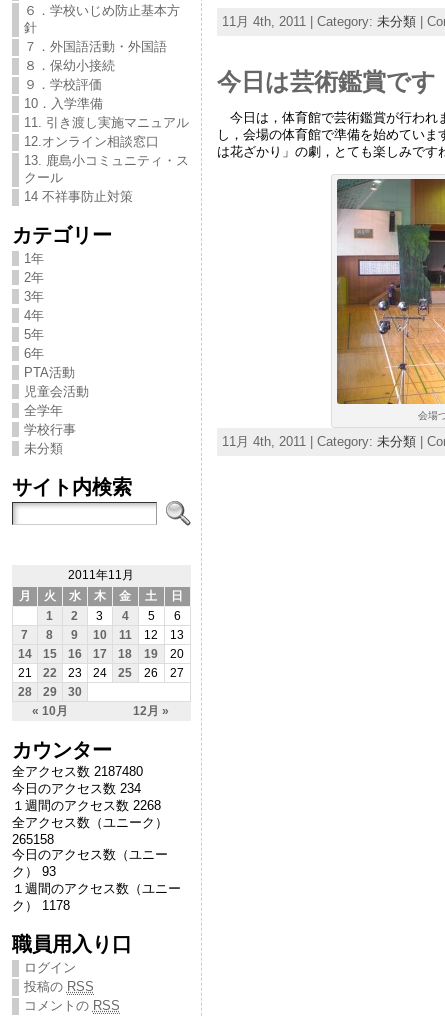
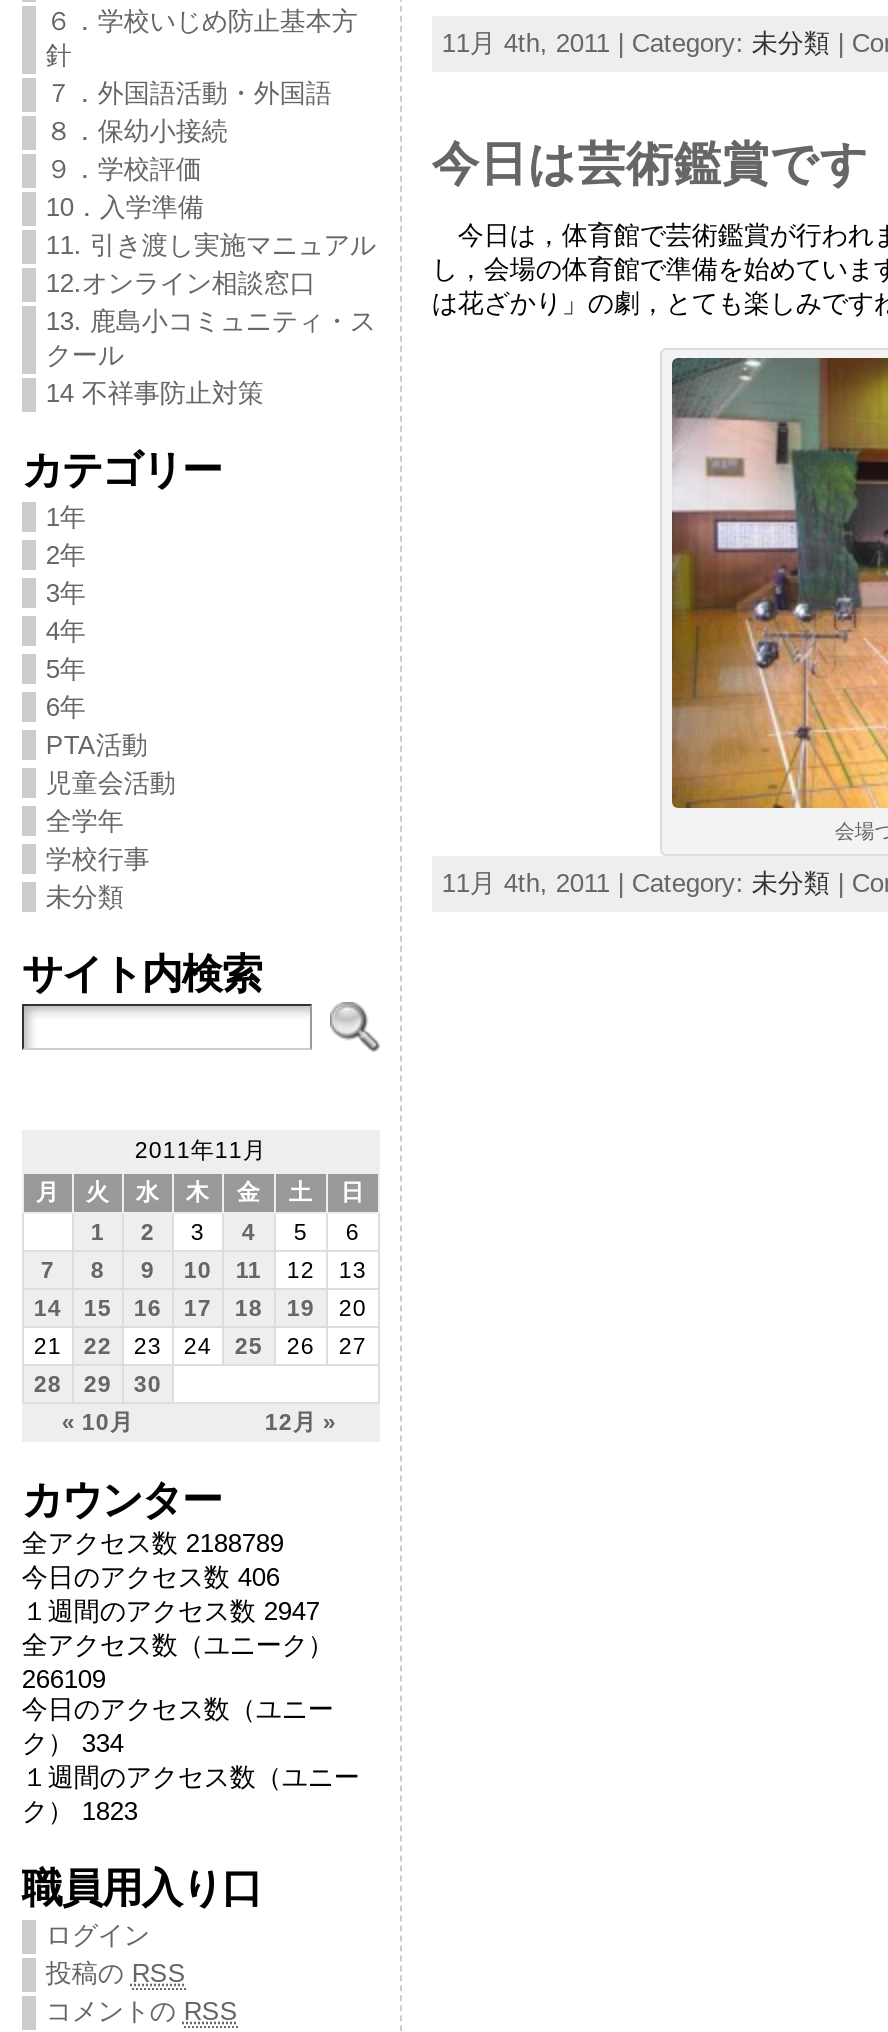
- 全アクセス数 2187480
+ 全アクセス数 2188789

- 今日のアクセス数 234
+ 今日のアクセス数 406

- １週間のアクセス数 2268
+ １週間のアクセス数 2947

- 265158
+ 266109

- ク） 93
+ ク） 334

- ク） 1178
+ ク） 1823
